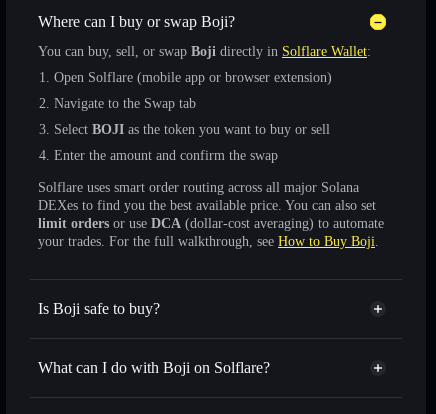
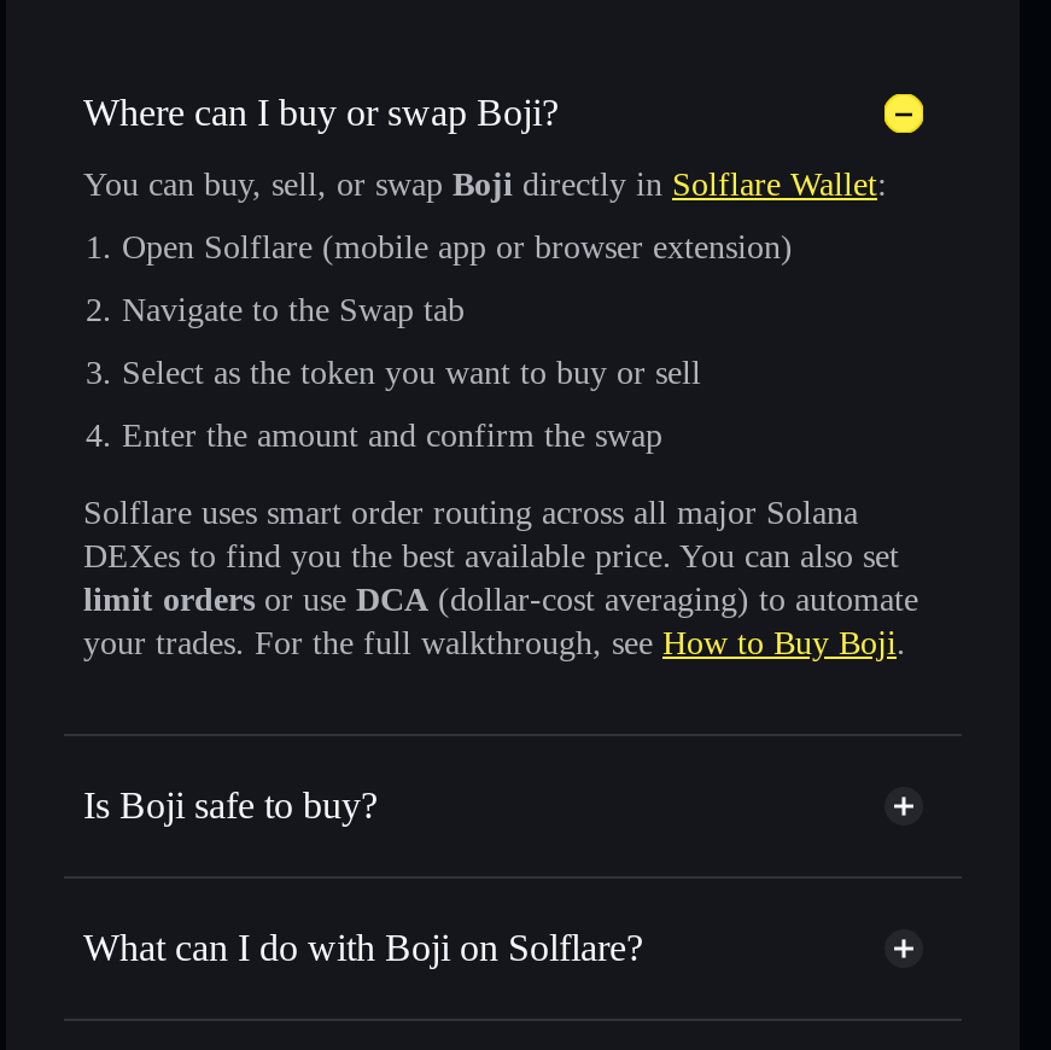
- Select BOJI as the token you want to buy or sell
+ Select as the token you want to buy or sell
